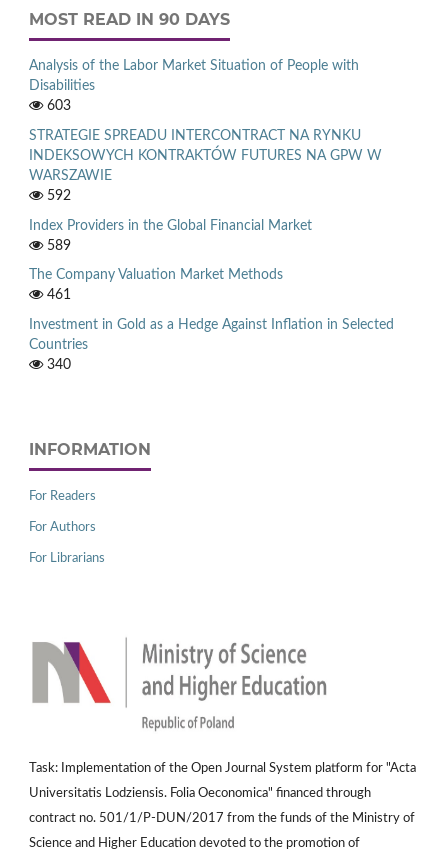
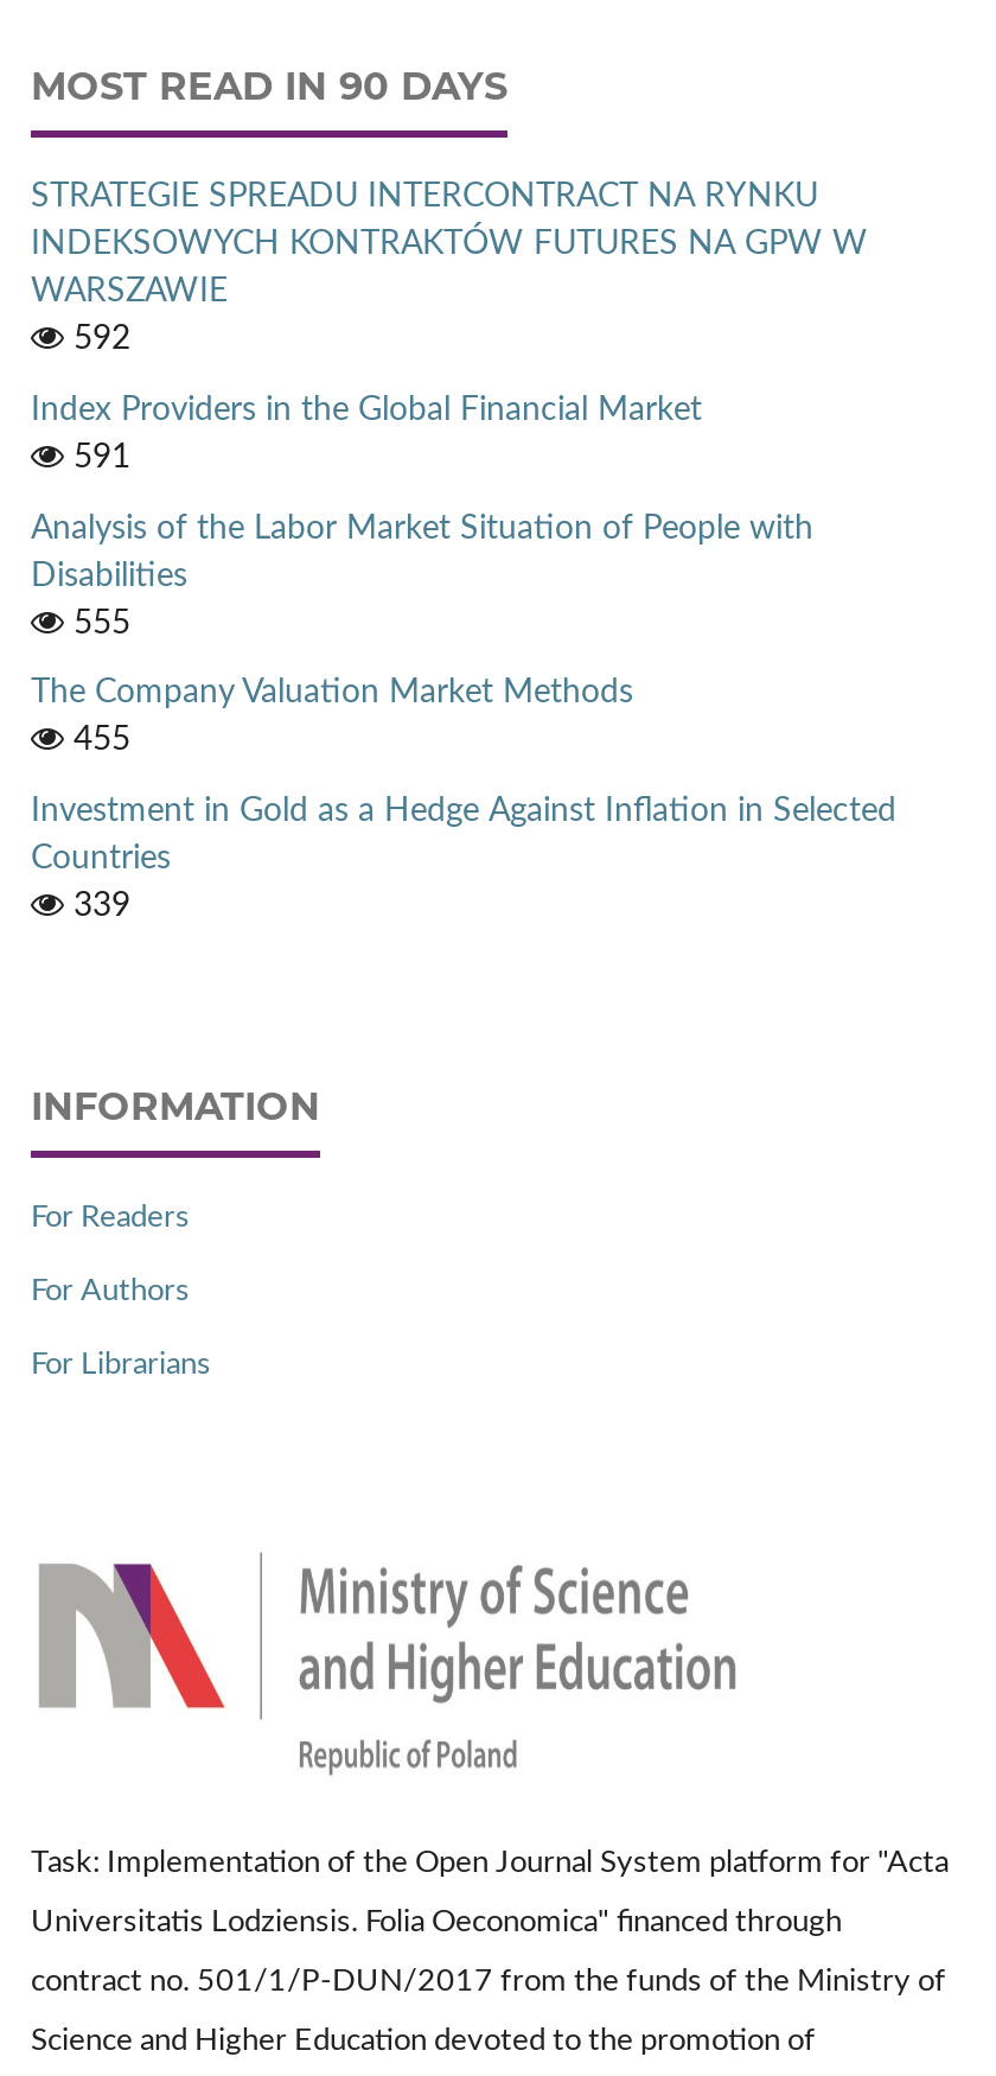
moved down: Analysis of the Labor Market Situation of People with | Disabilities

- 603

moved up: STRATEGIE SPREADU INTERCONTRACT NA RYNKU | INDEKSOWYCH KONTRAKTÓW FUTURES NA GPW W | WARSZAWIE | 592 | Index Providers in the Global Financial Market

- 589
+ 591
+ 555

- 461
+ 455

- 340
+ 339
